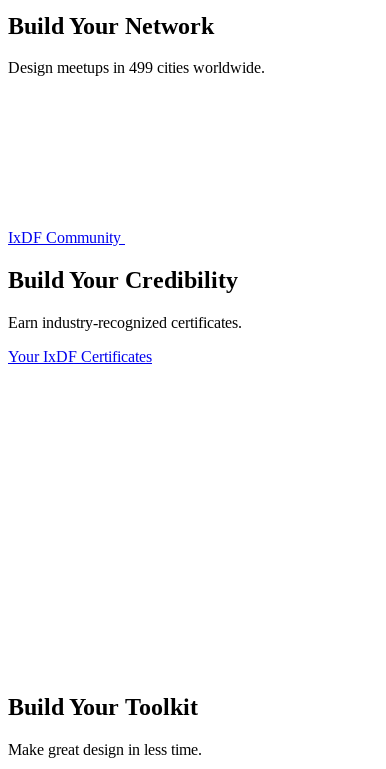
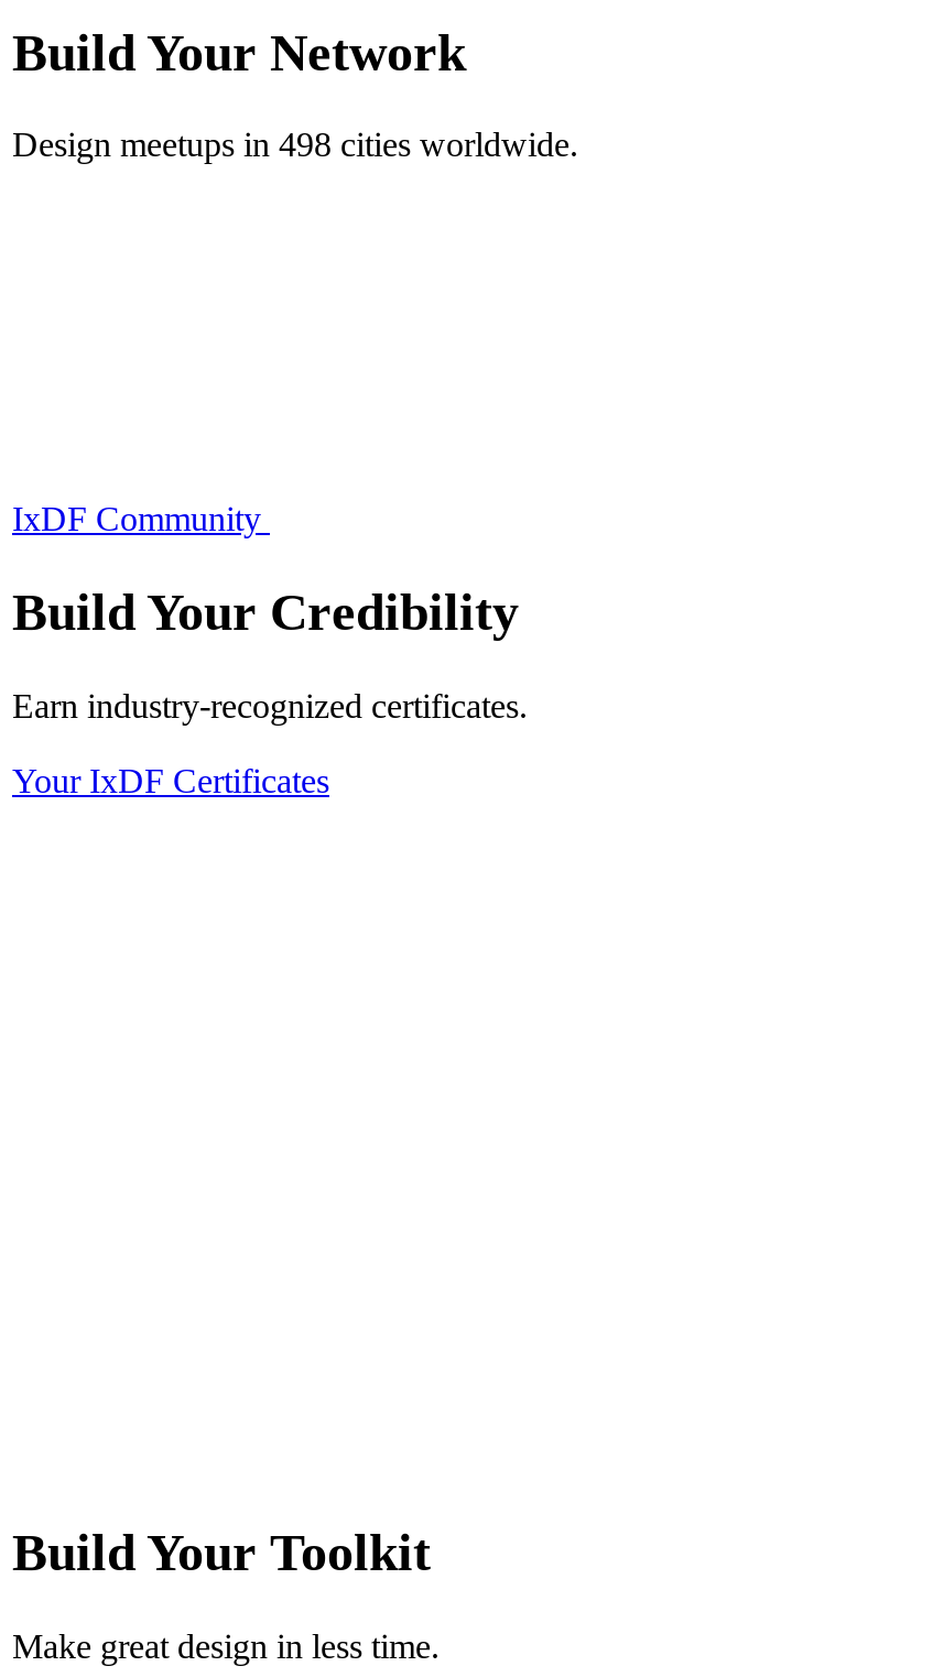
- Design meetups in 499 cities worldwide.
+ Design meetups in 498 cities worldwide.
